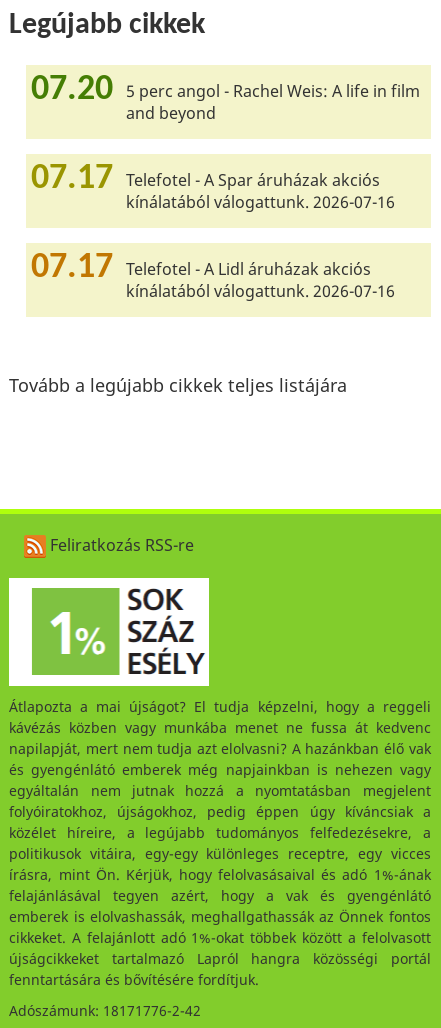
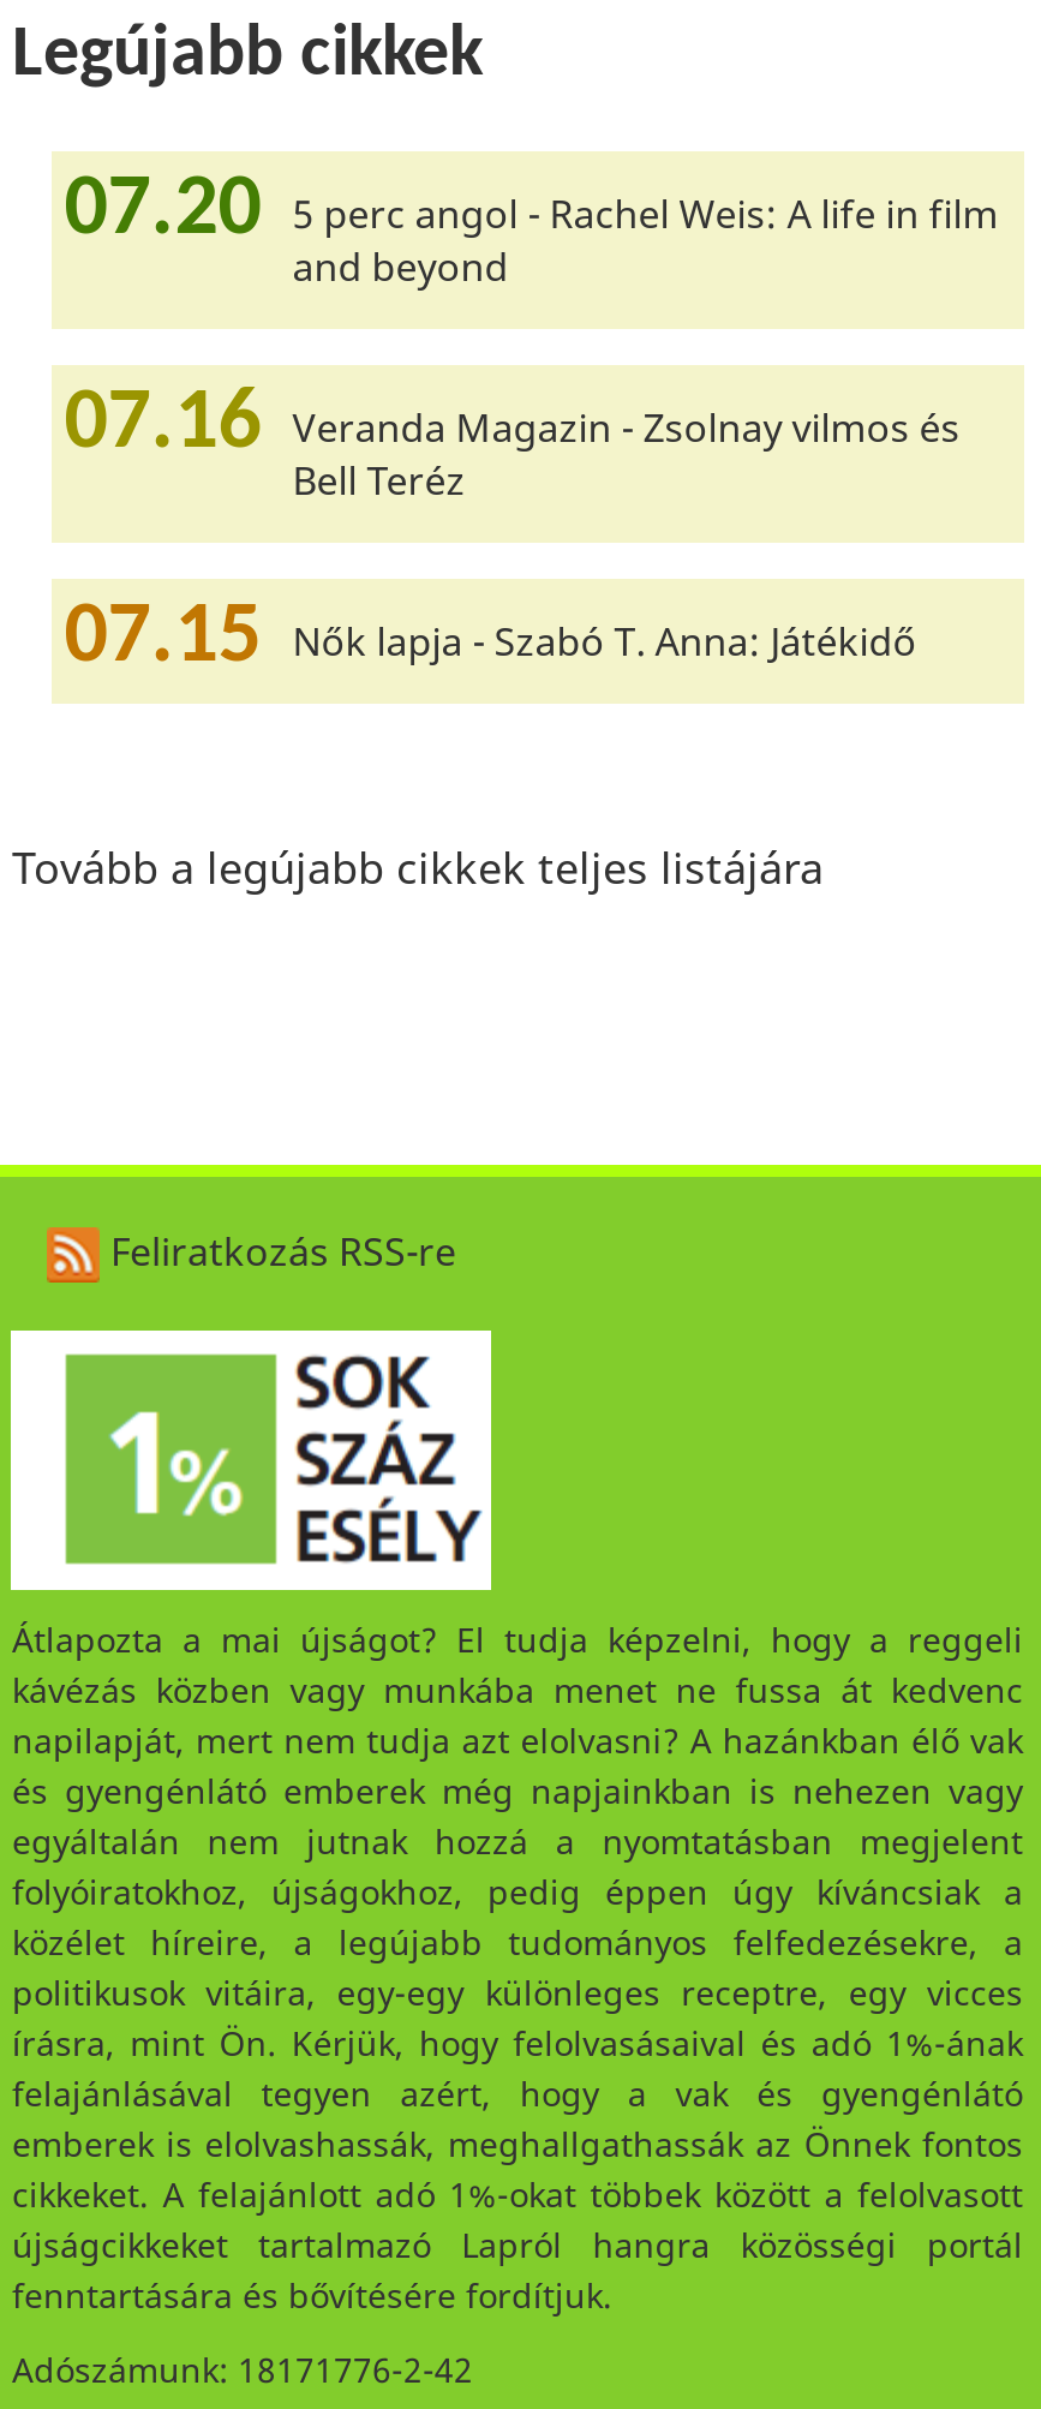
- 07.17 Telefotel - A Spar áruházak akciós
- kínálatából válogattunk. 2026-07-16
+ 07.16 Veranda Magazin - Zsolnay vilmos és
+ Bell Teréz

- 07.17 Telefotel - A Lidl áruházak akciós
- kínálatából válogattunk. 2026-07-16
+ 07.15 Nők lapja - Szabó T. Anna: Játékidő
